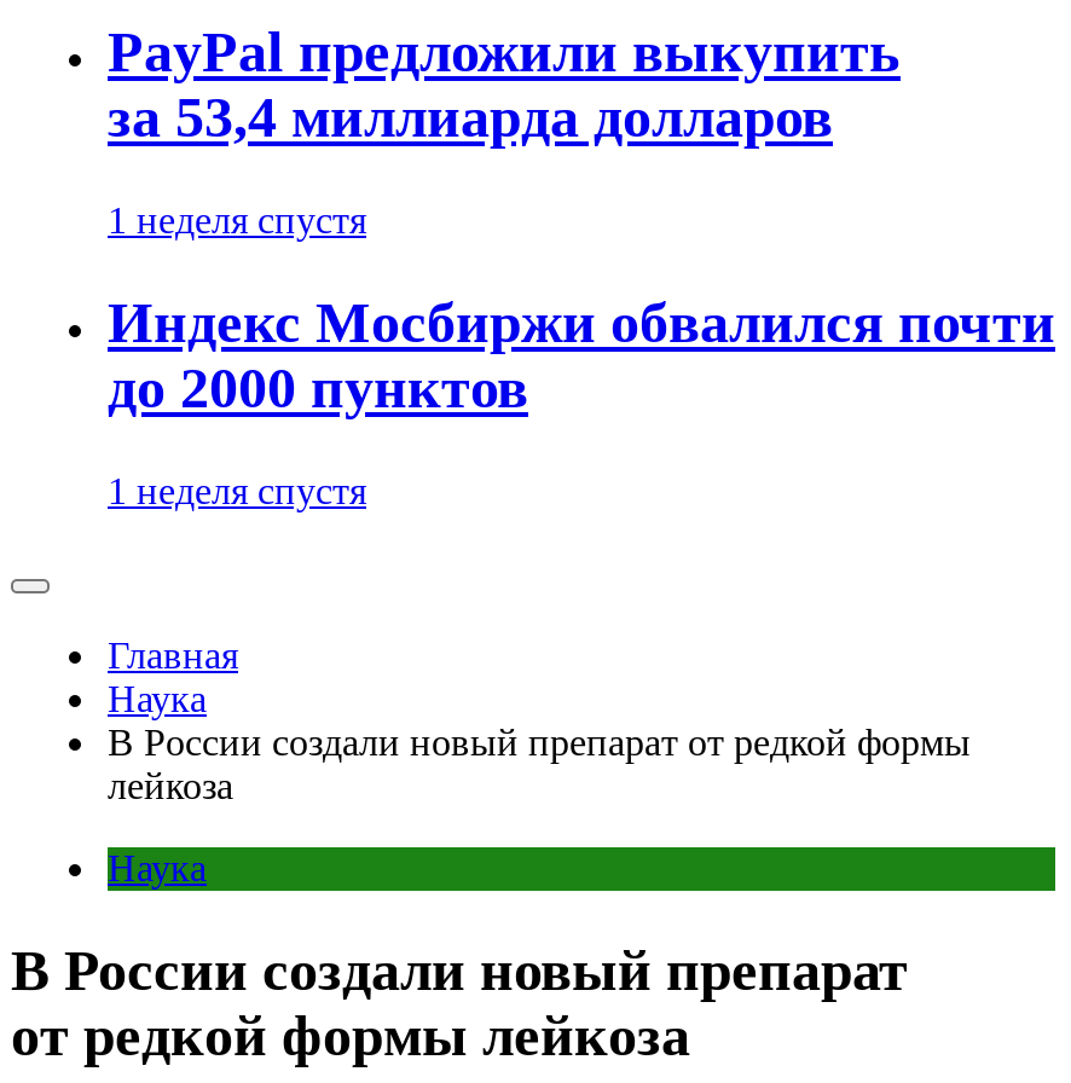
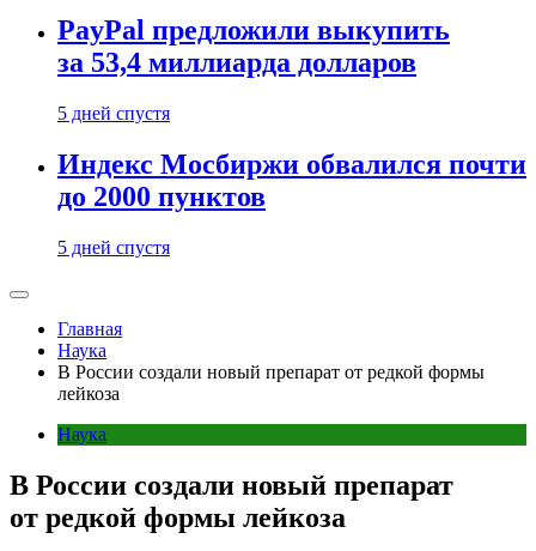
- 1 неделя спустя
+ 5 дней спустя

- 1 неделя спустя
+ 5 дней спустя
